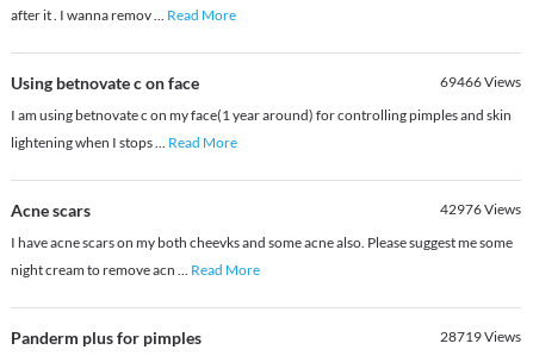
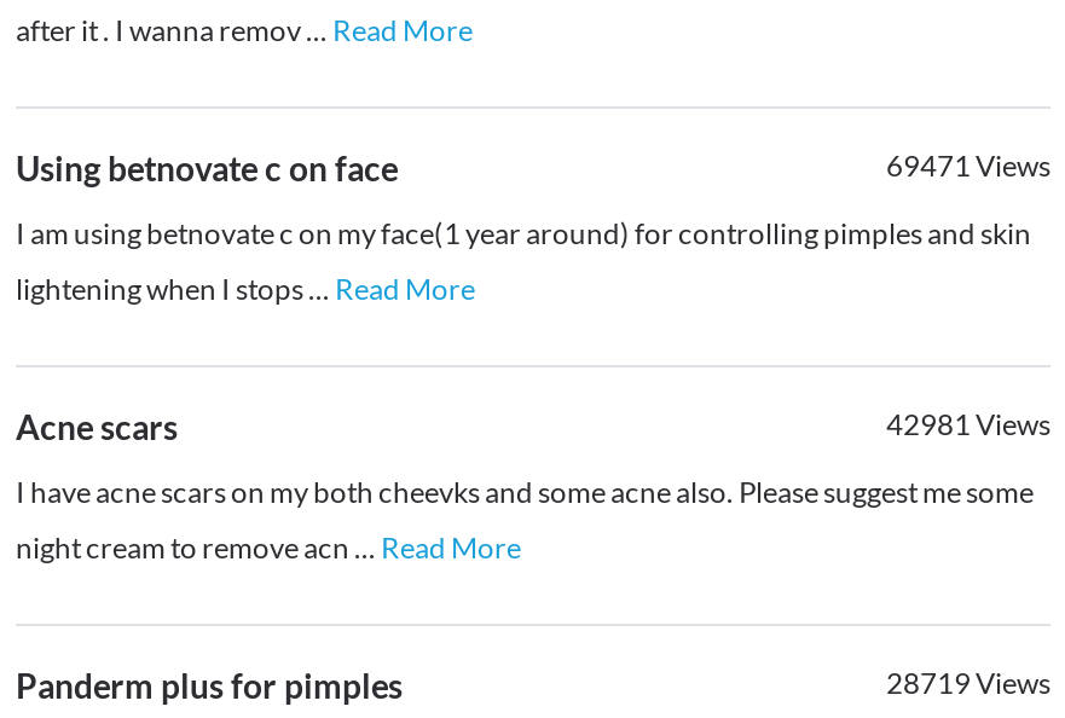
- 69466Views
+ 69471Views

- 42976Views
+ 42981Views
